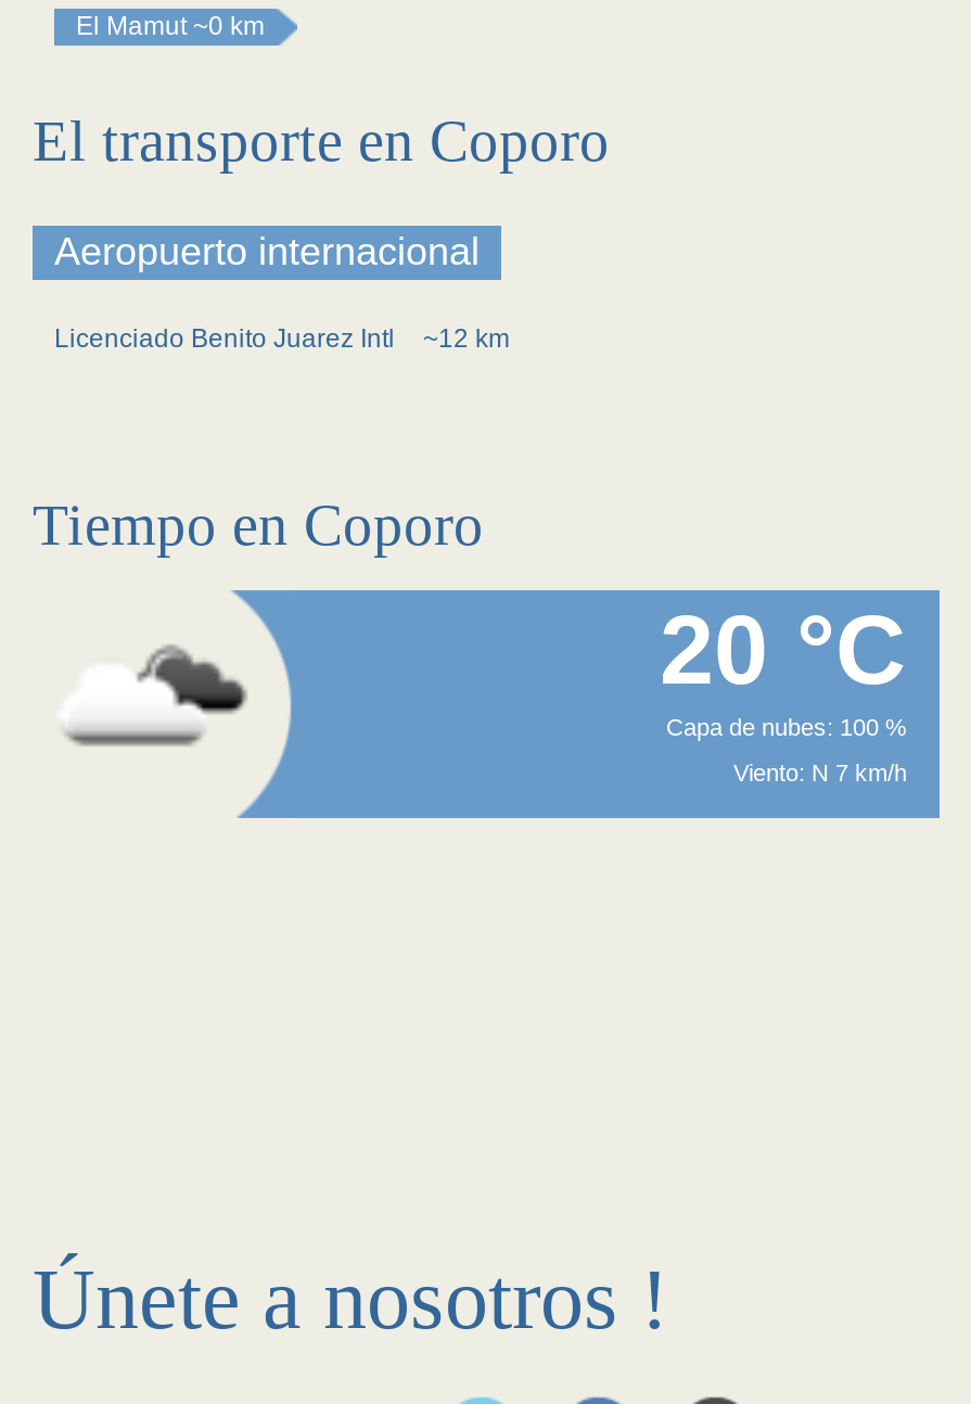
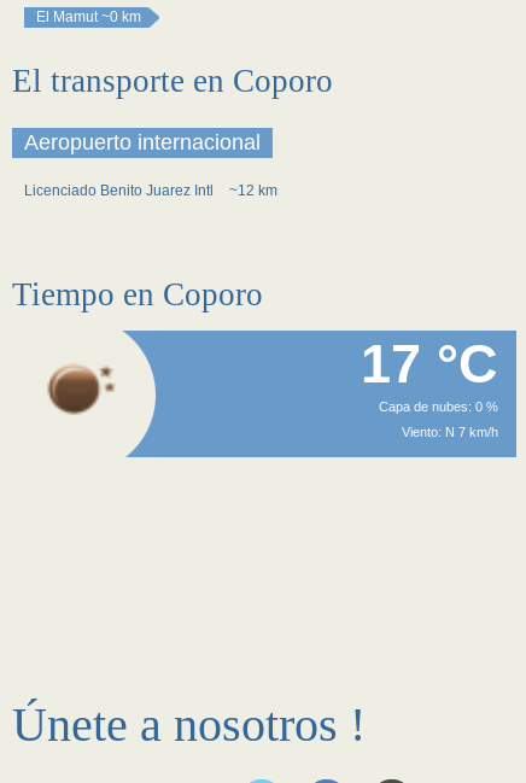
- 20 °C
+ 17 °C

- [image]
+ [image]

- Capa de nubes: 100 %
+ Capa de nubes: 0 %
